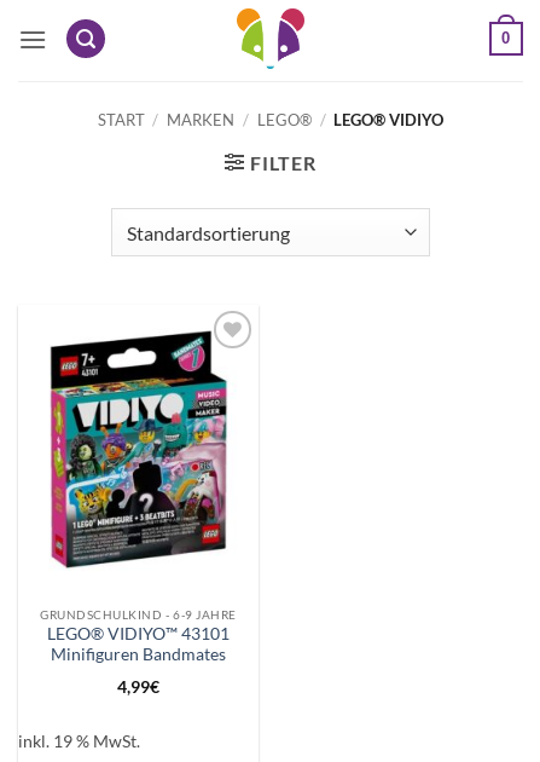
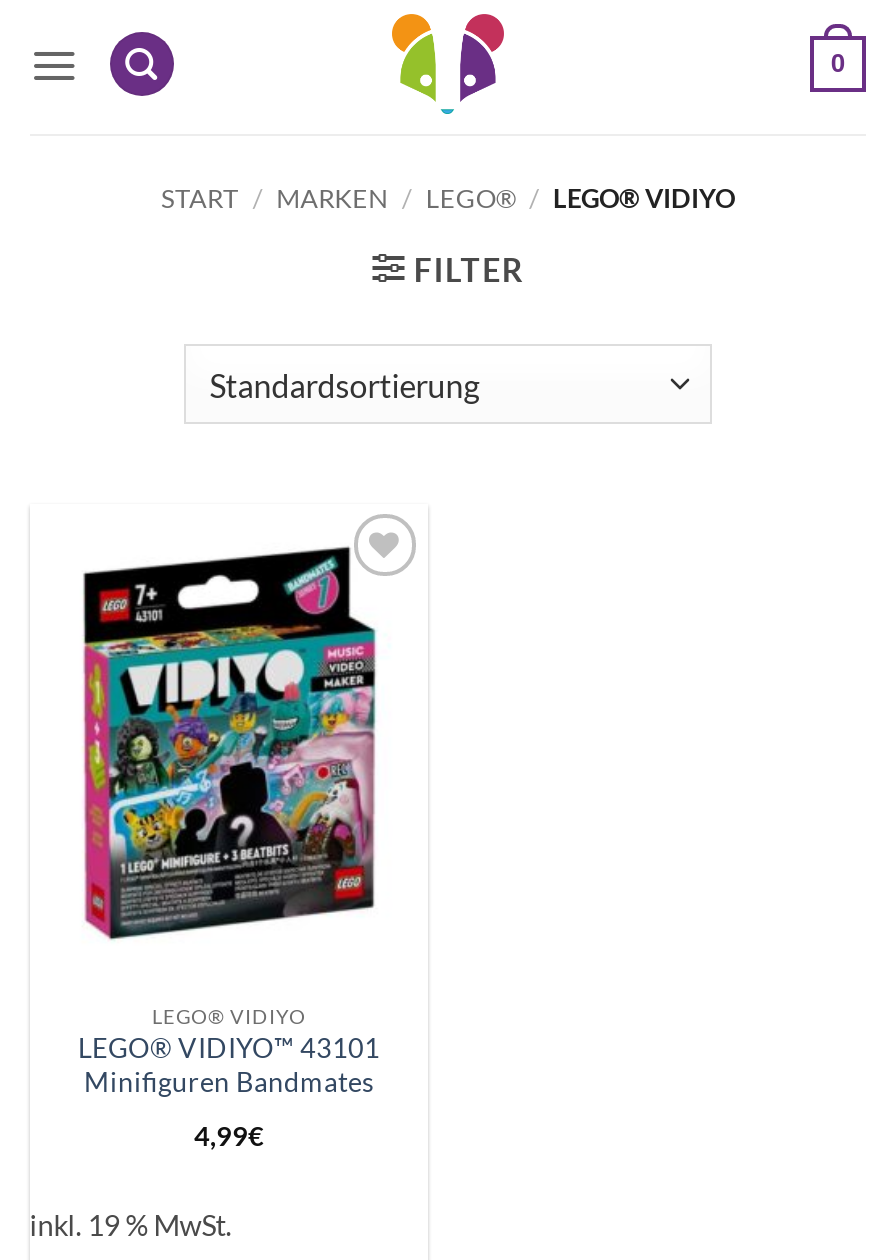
- GRUNDSCHULKIND - 6-9 JAHRE
+ LEGO® VIDIYO
